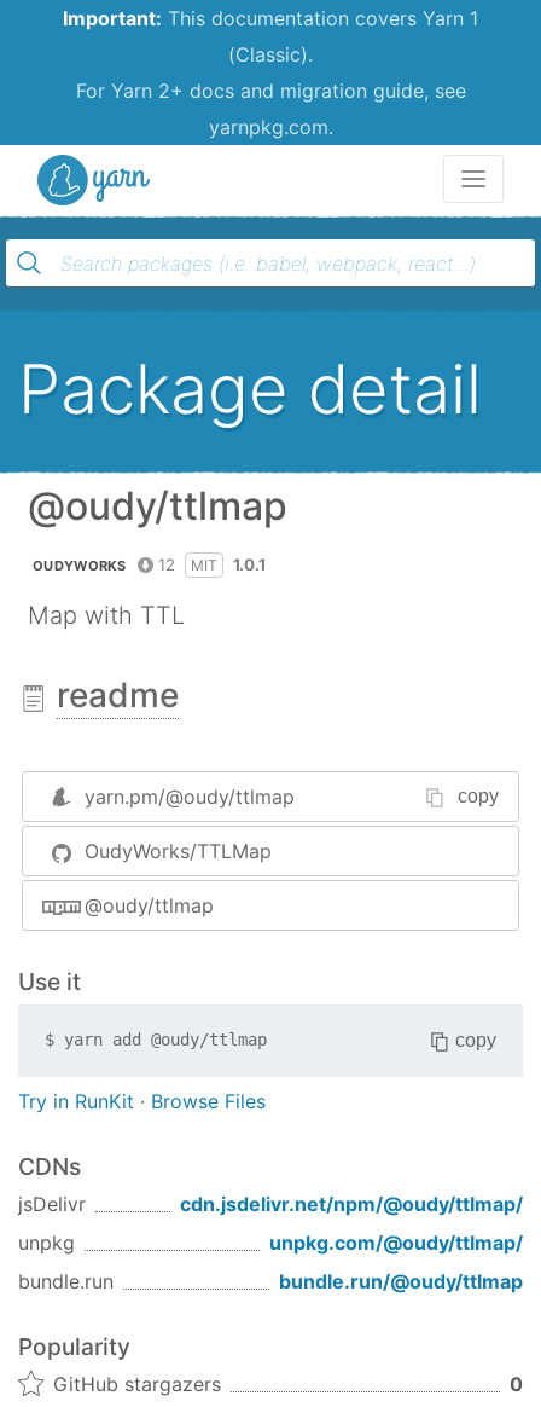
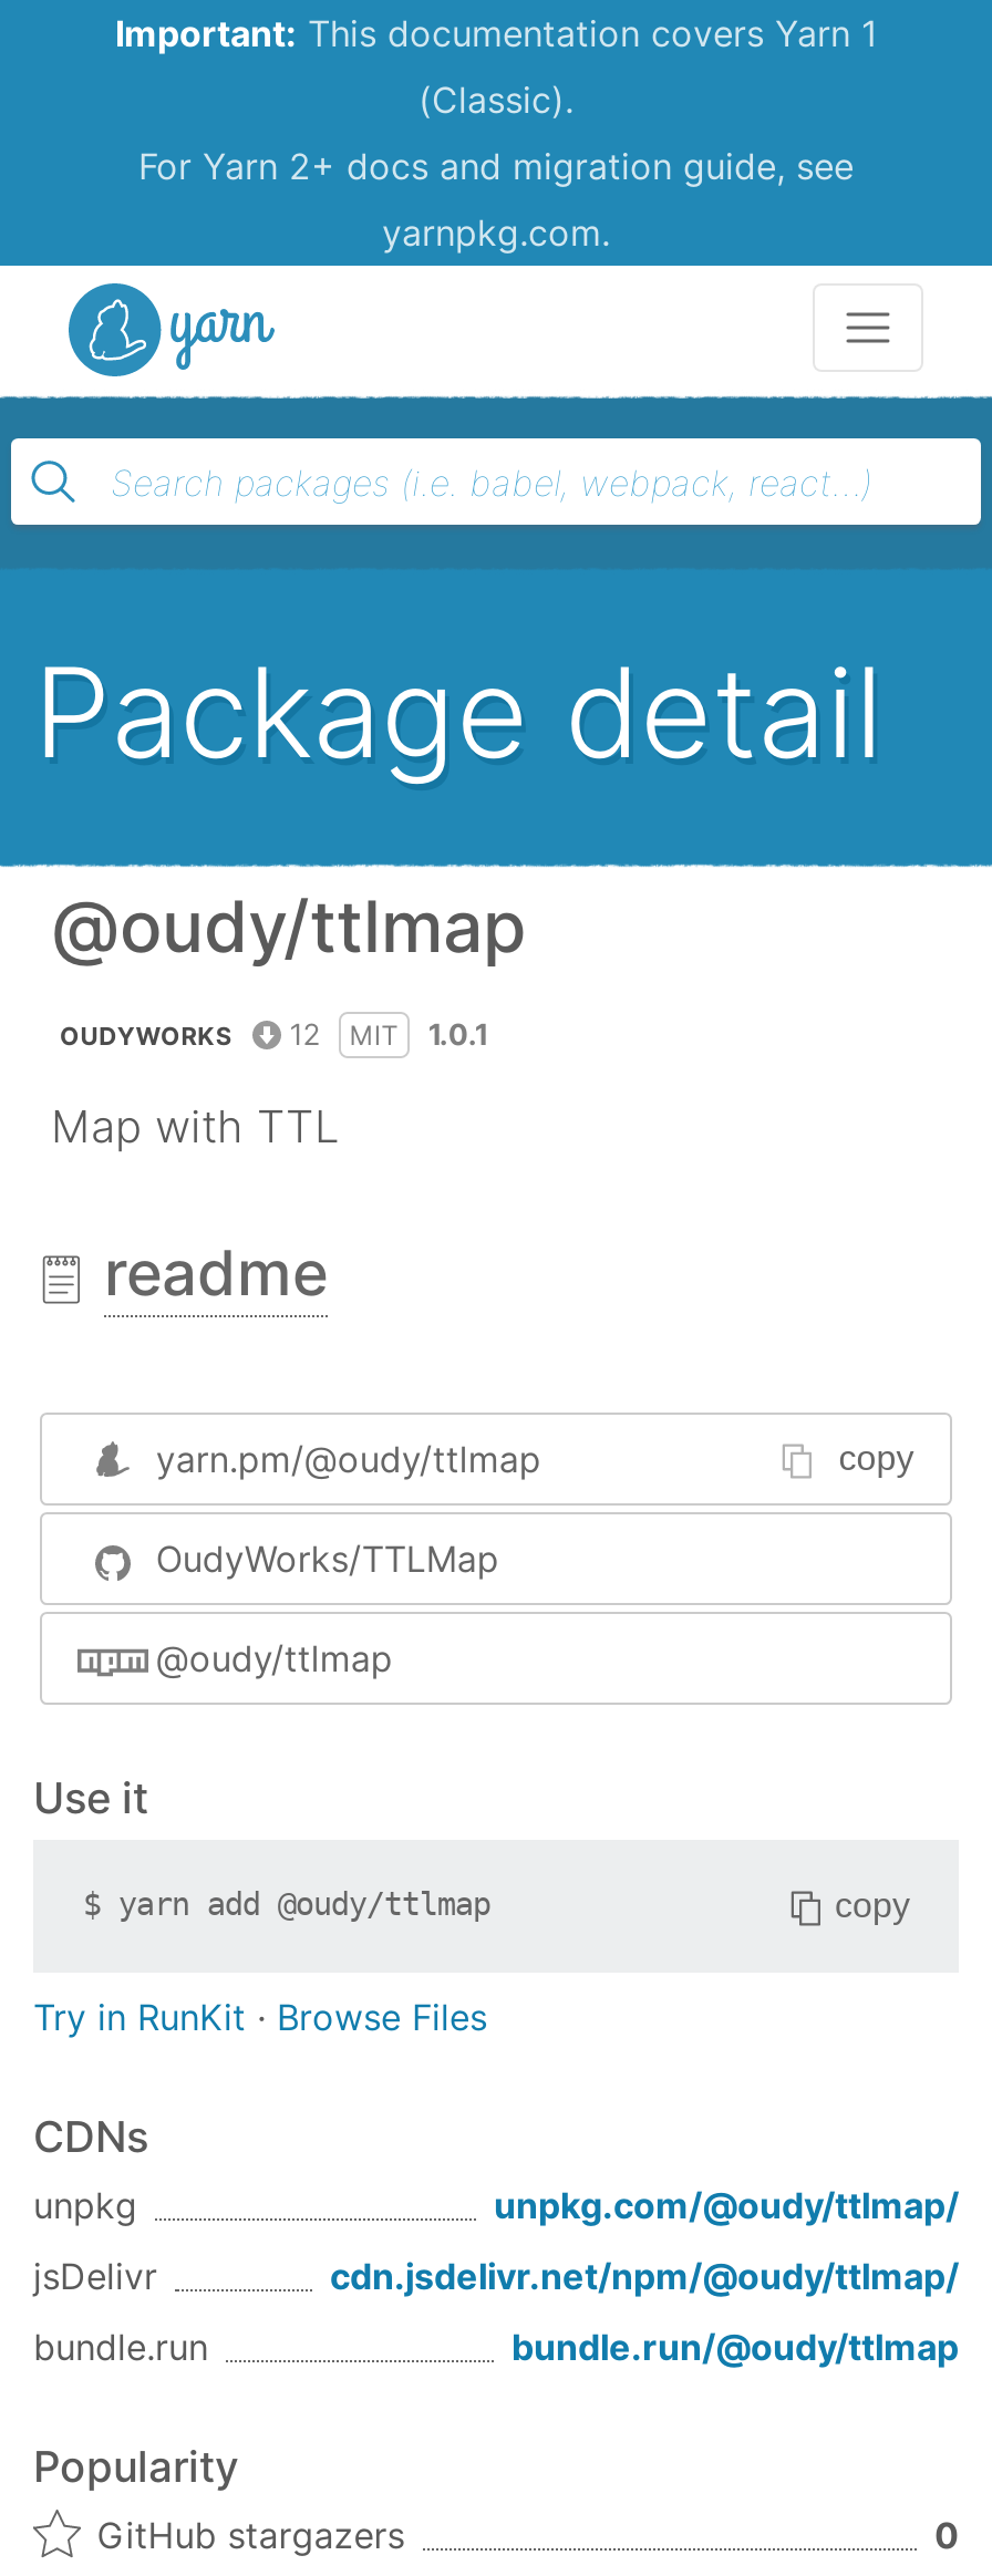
moved down: jsDelivr | cdn.jsdelivr.net/npm/@oudy/ttlmap/

moved up: unpkg | unpkg.com/@oudy/ttlmap/
